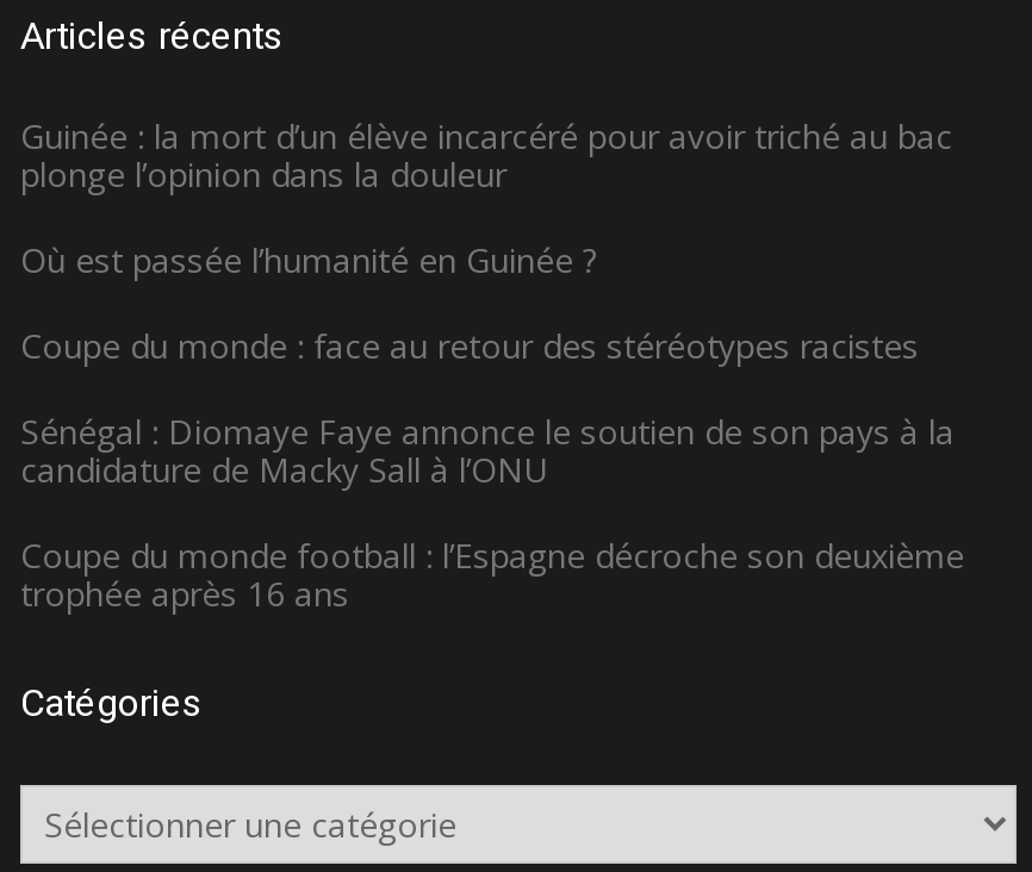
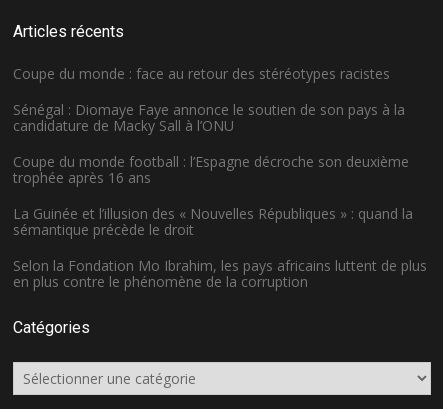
- Guinée : la mort d’un élève incarcéré pour avoir triché au bac
- plonge l’opinion dans la douleur
- Où est passée l’humanité en Guinée ?

moved up: Coupe du monde : face au retour des stéréotypes racistes | Sénégal : Diomaye Faye annonce le soutien de son pays à la | candidature de Macky Sall à l’ONU | Coupe du monde football : l’Espagne décroche son deuxième | trophée après 16 ans

+ La Guinée et l’illusion des « Nouvelles Républiques » : quand la
+ sémantique précède le droit
+ Selon la Fondation Mo Ibrahim, les pays africains luttent de plus
+ en plus contre le phénomène de la corruption
